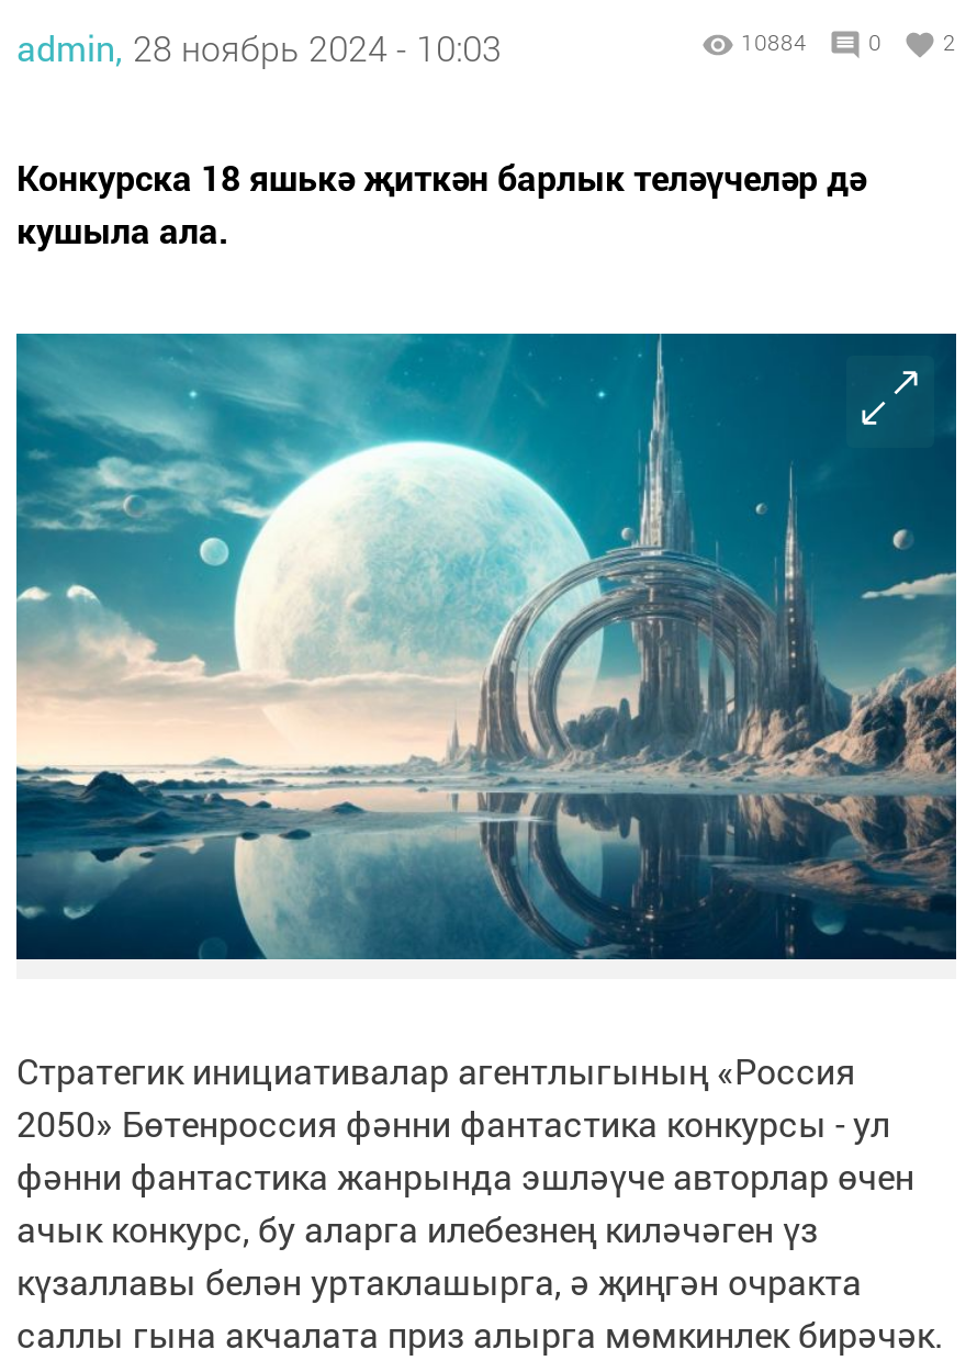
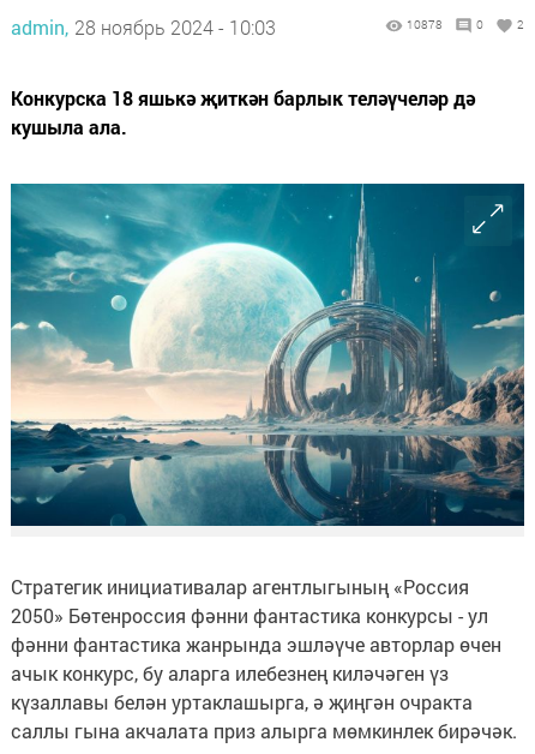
- 10884
+ 10878
